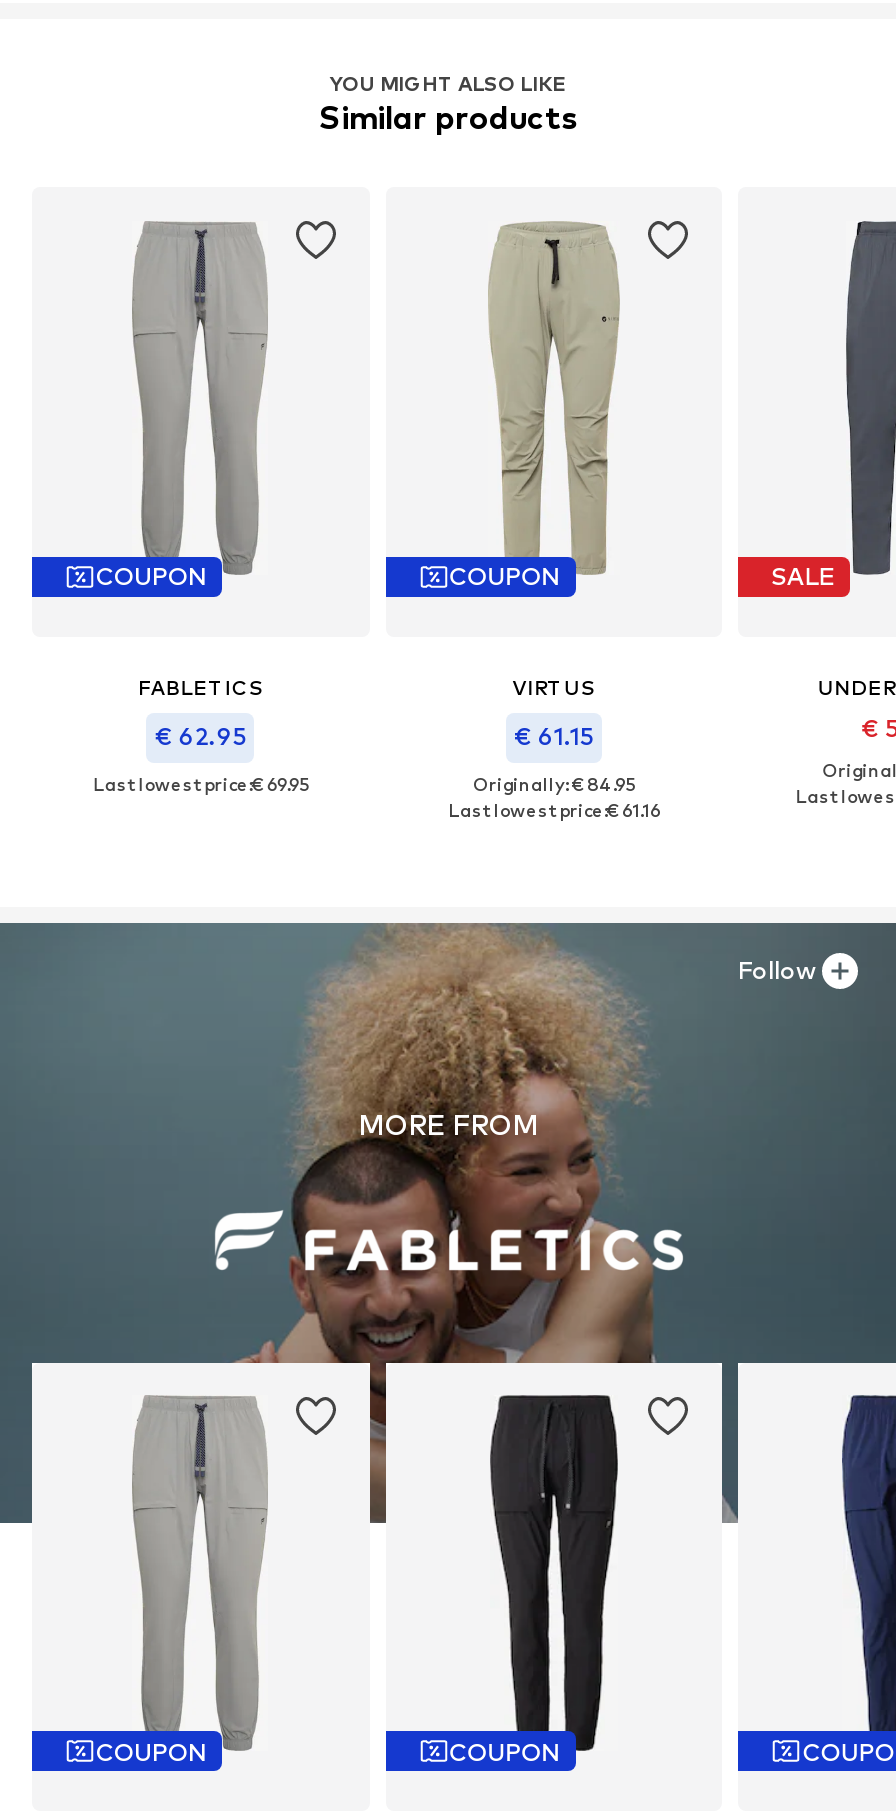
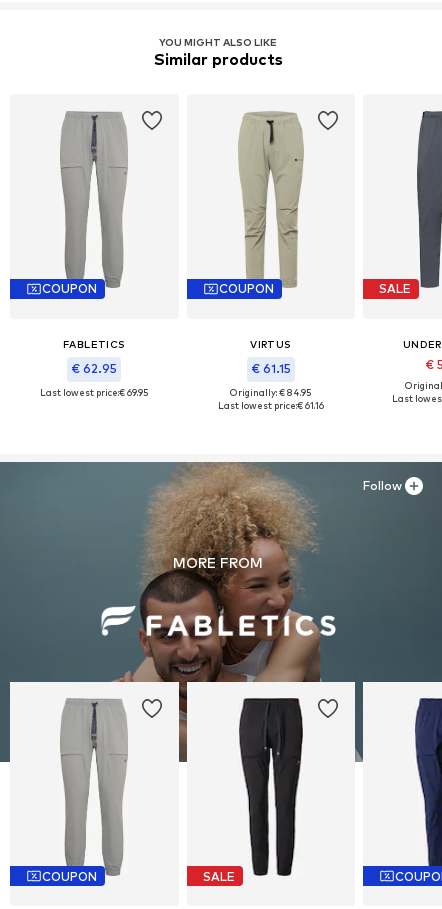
- COUPON
+ SALE
